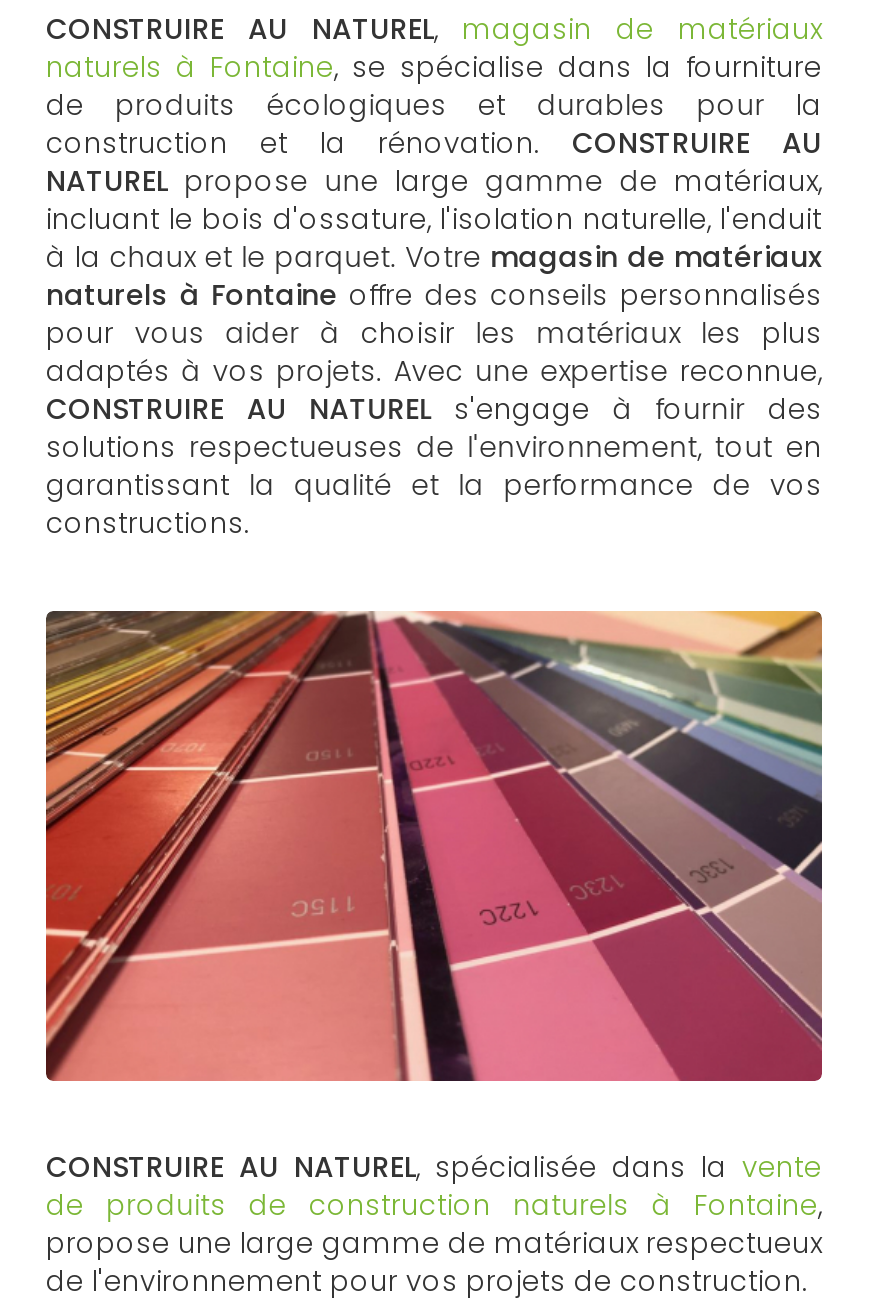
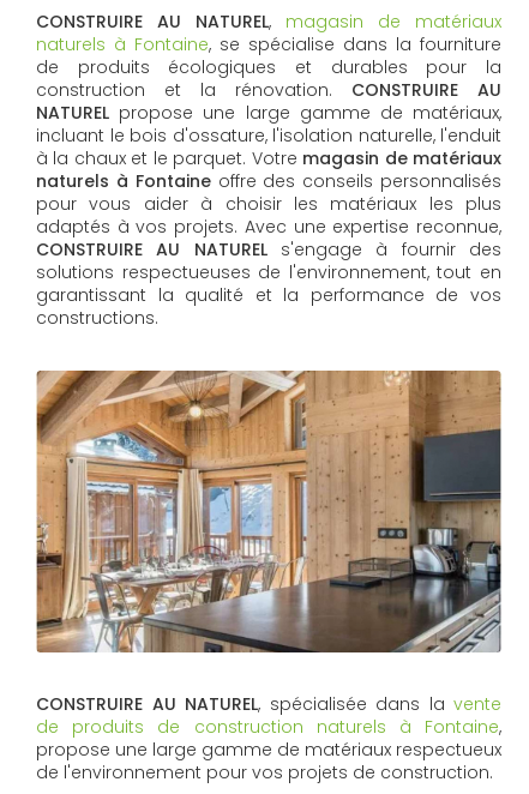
- [image]
+ [image]
